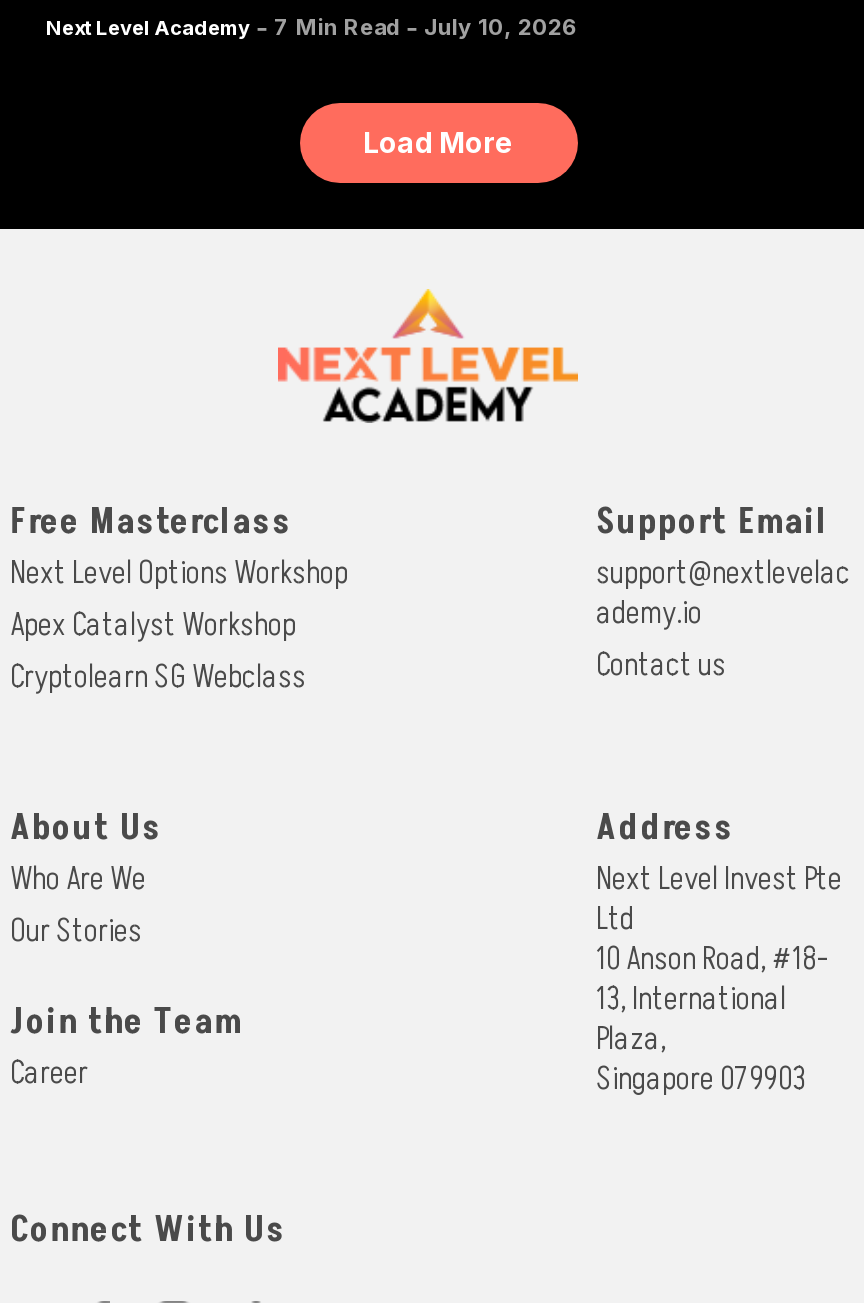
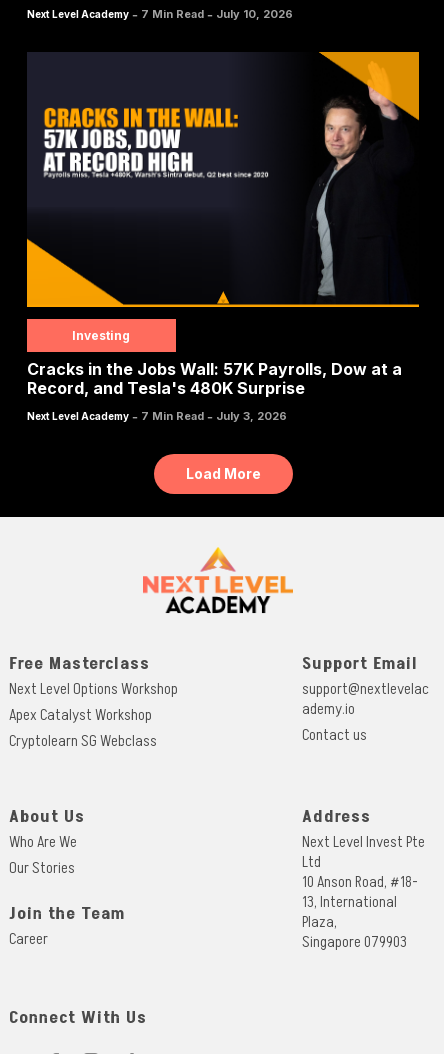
+ [image]
+ Investing
+ Cracks in the Jobs Wall: 57K Payrolls, Dow at a
+ Record, and Tesla's 480K Surprise
+ Next Level Academy - 7 Min Read - July 3, 2026
